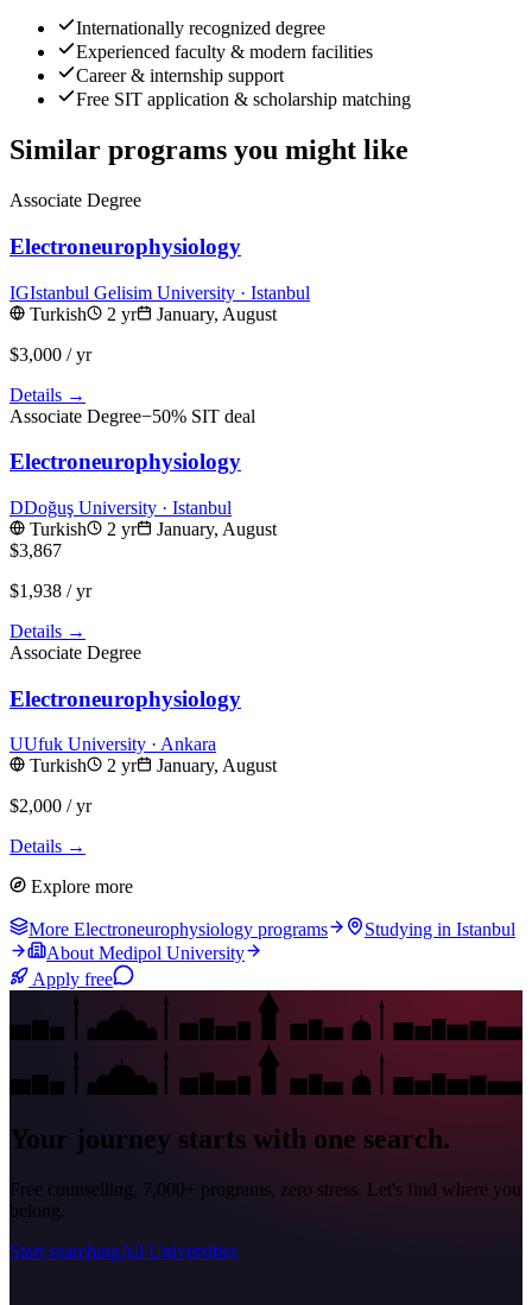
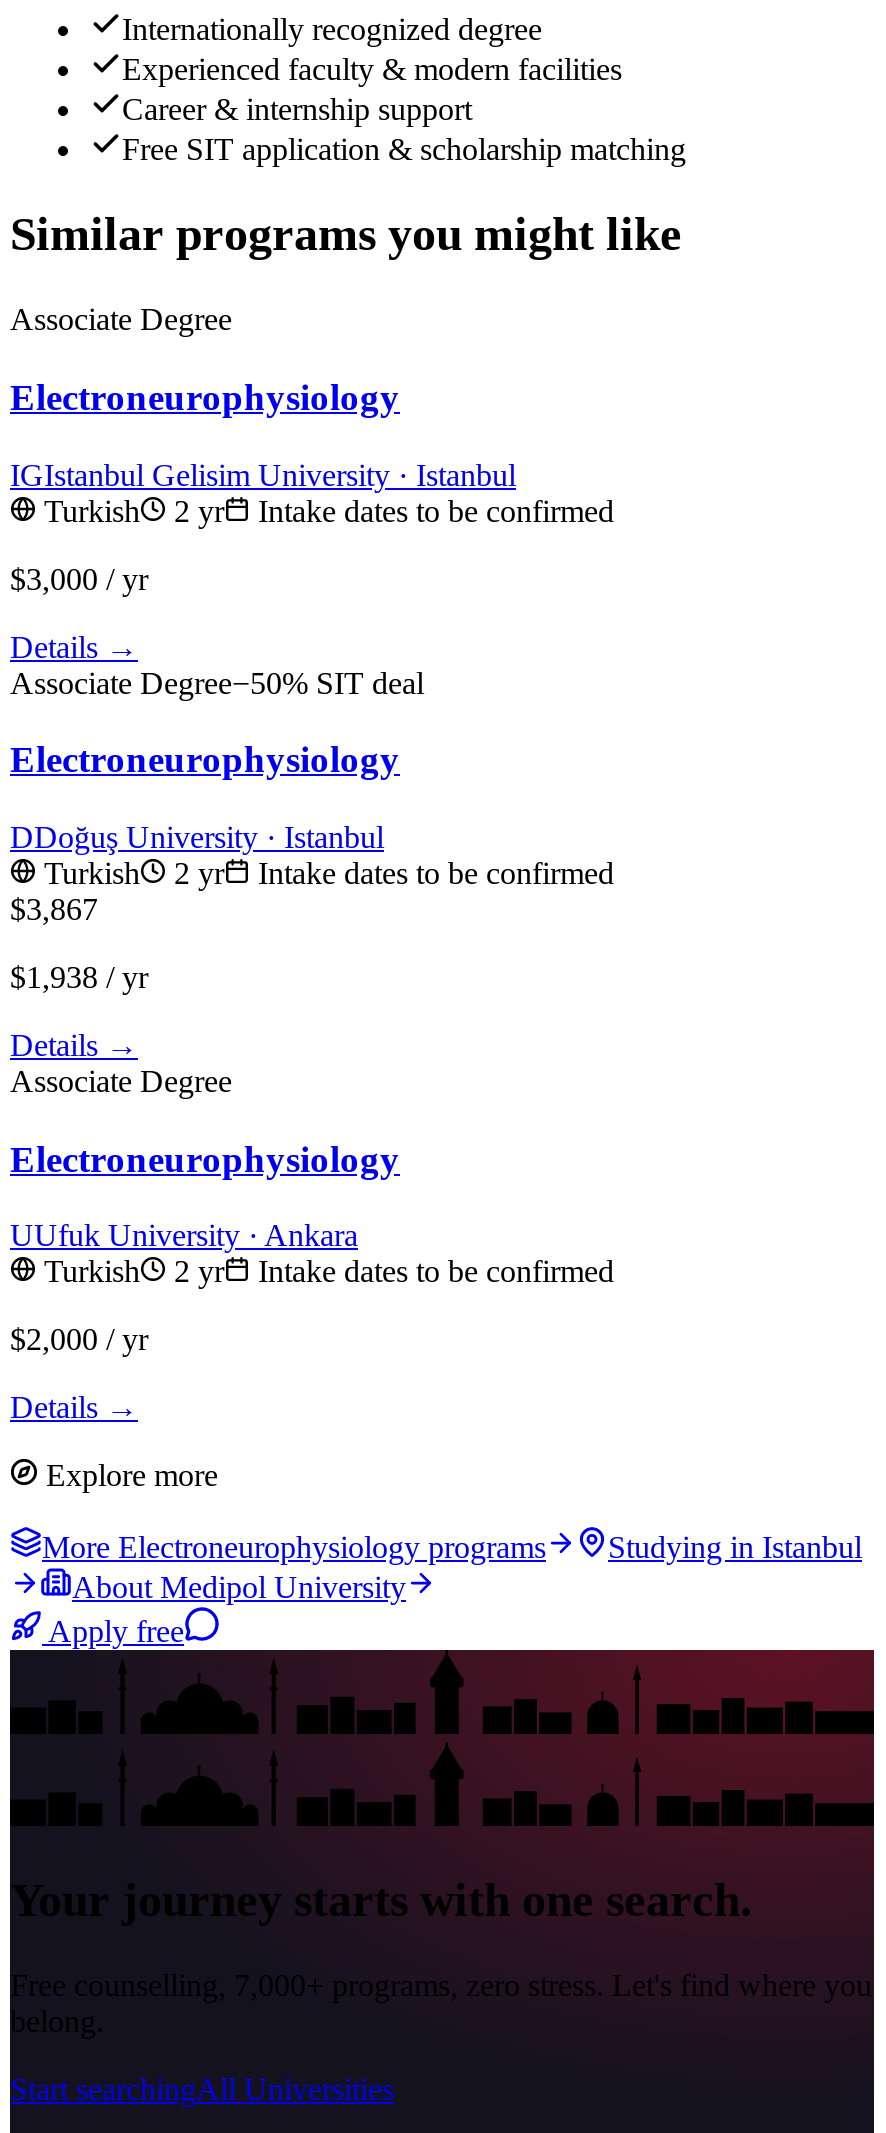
- January, August
+ Intake dates to be confirmed

- January, August
+ Intake dates to be confirmed

- January, August
+ Intake dates to be confirmed
